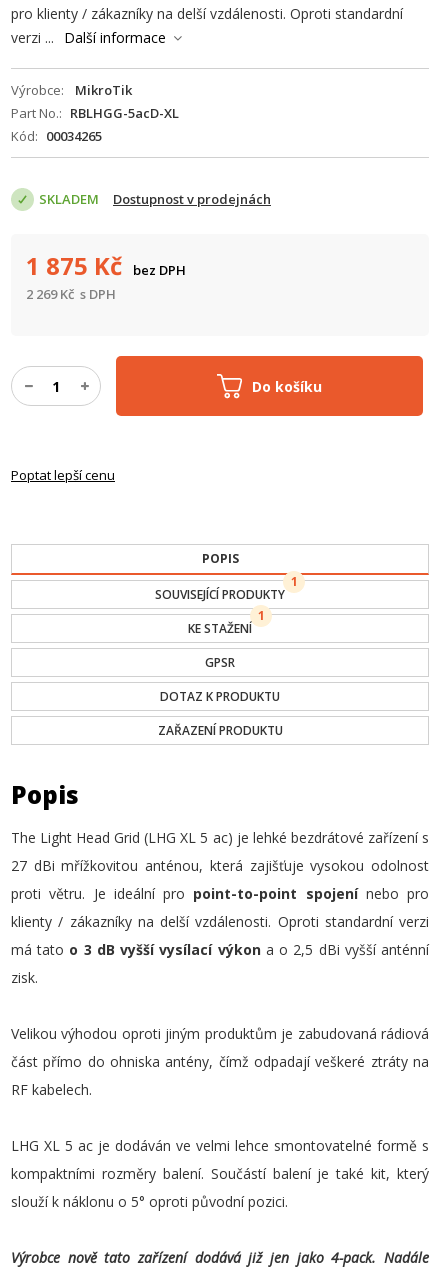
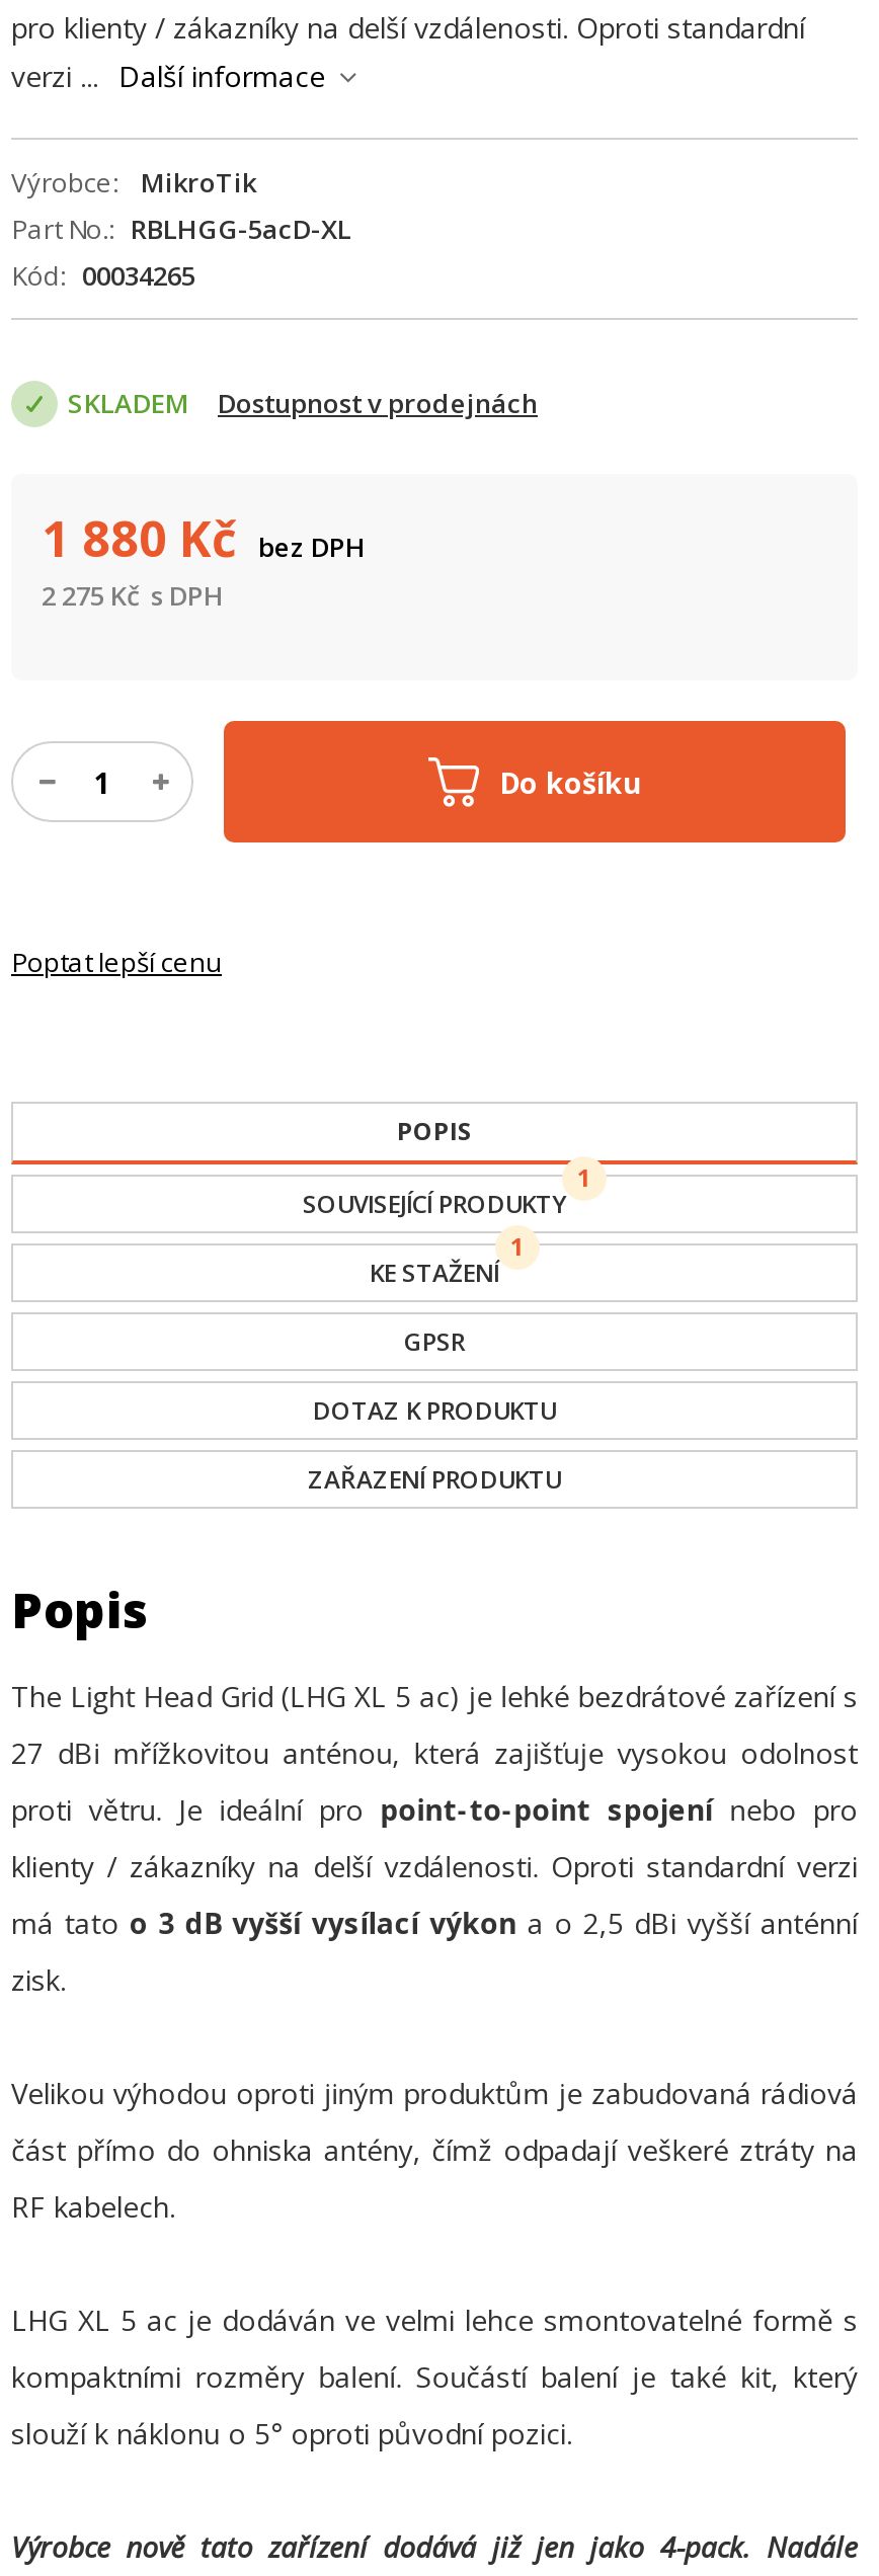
- 1 875 Kč bez DPH
+ 1 880 Kč bez DPH

- 2 269 Kč s DPH
+ 2 275 Kč s DPH
